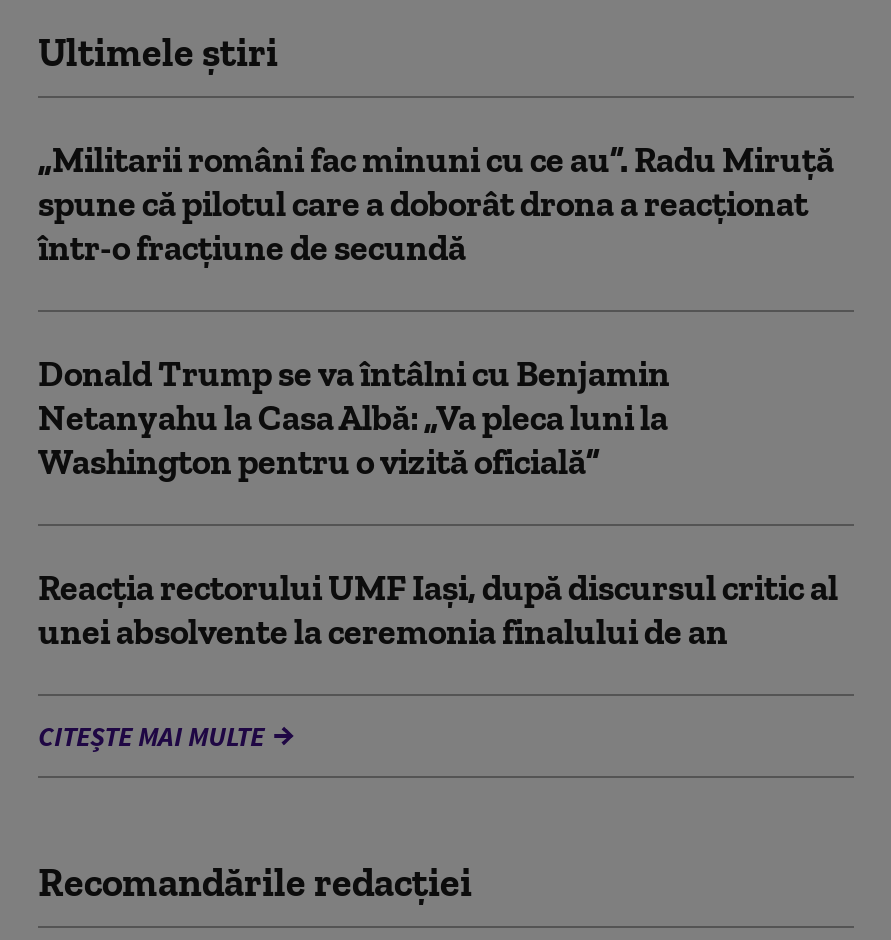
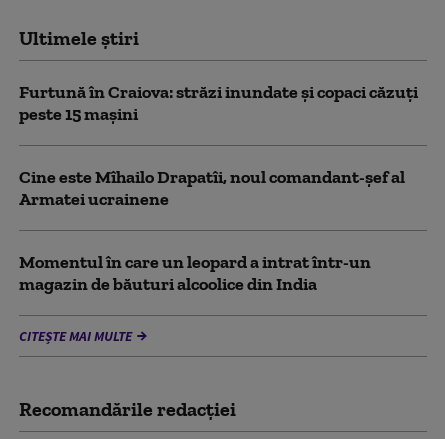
- „Militarii români fac minuni cu ce au”. Radu Miruță
- spune că pilotul care a doborât drona a reacționat
- într-o fracțiune de secundă
+ Furtună în Craiova: străzi inundate și copaci căzuți
+ peste 15 mașini

- Donald Trump se va întâlni cu Benjamin
- Netanyahu la Casa Albă: „Va pleca luni la
- Washington pentru o vizită oficială”
+ Cine este Mîhailo Drapatîi, noul comandant-şef al
+ Armatei ucrainene

- Reacția rectorului UMF Iaşi, după discursul critic al
- unei absolvente la ceremonia finalului de an
+ Momentul în care un leopard a intrat într-un
+ magazin de băuturi alcoolice din India
